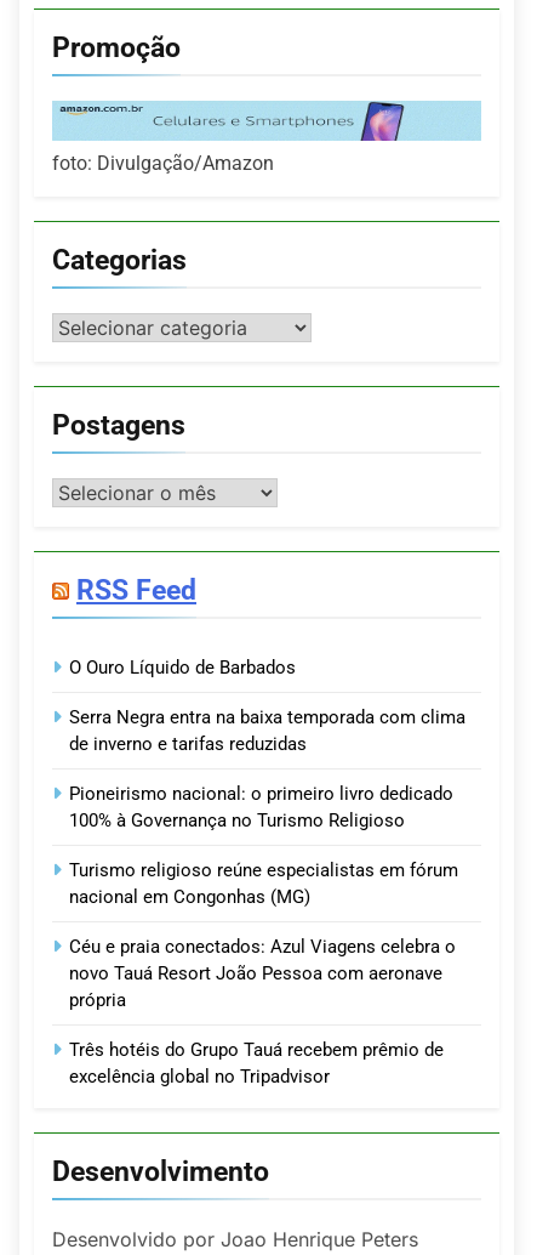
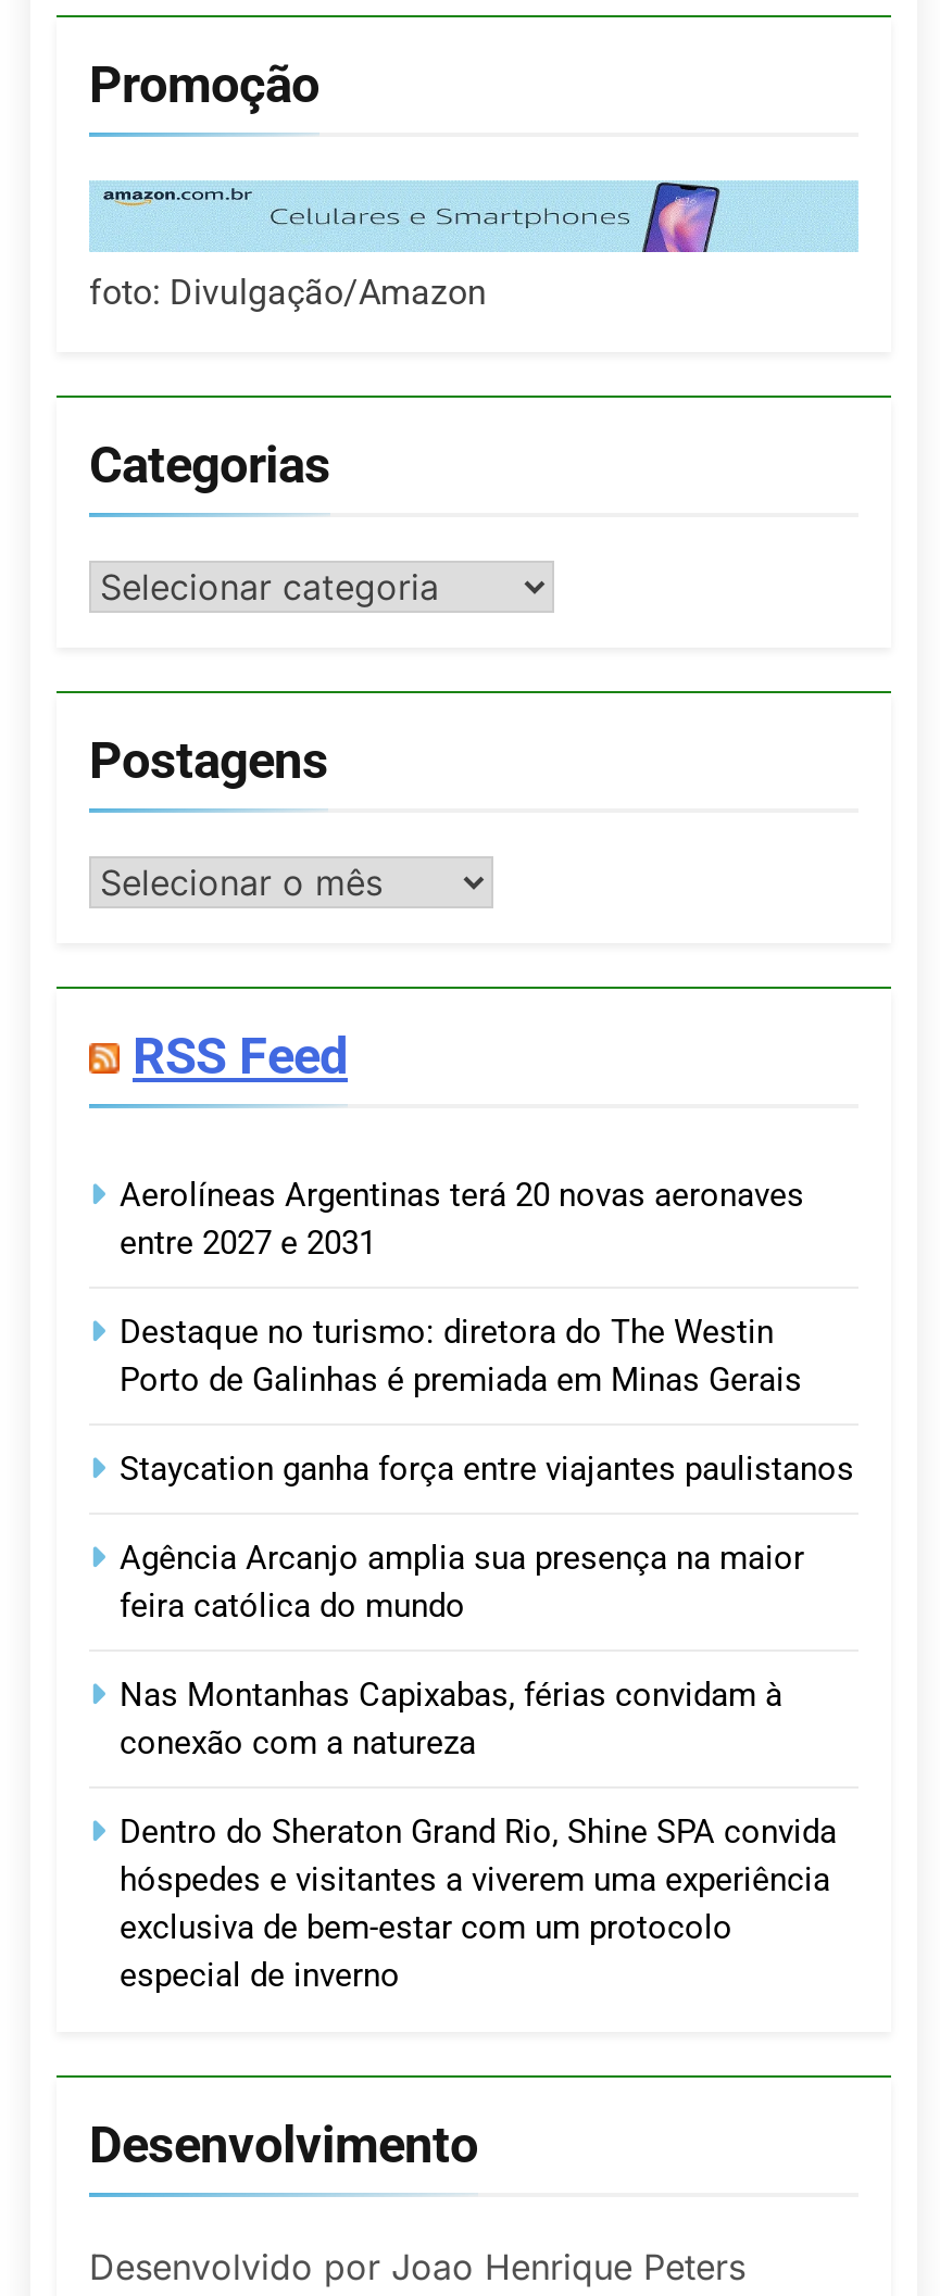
- O Ouro Líquido de Barbados
+ Aerolíneas Argentinas terá 20 novas aeronaves
+ entre 2027 e 2031

- Serra Negra entra na baixa temporada com clima
- de inverno e tarifas reduzidas
+ Destaque no turismo: diretora do The Westin
+ Porto de Galinhas é premiada em Minas Gerais

- Pioneirismo nacional: o primeiro livro dedicado
- 100% à Governança no Turismo Religioso
+ Staycation ganha força entre viajantes paulistanos

- Turismo religioso reúne especialistas em fórum
- nacional em Congonhas (MG)
+ Agência Arcanjo amplia sua presença na maior
+ feira católica do mundo

- Céu e praia conectados: Azul Viagens celebra o
- novo Tauá Resort João Pessoa com aeronave
- própria
+ Nas Montanhas Capixabas, férias convidam à
+ conexão com a natureza

- Três hotéis do Grupo Tauá recebem prêmio de
- excelência global no Tripadvisor
+ Dentro do Sheraton Grand Rio, Shine SPA convida
+ hóspedes e visitantes a viverem uma experiência
+ exclusiva de bem-estar com um protocolo
+ especial de inverno
